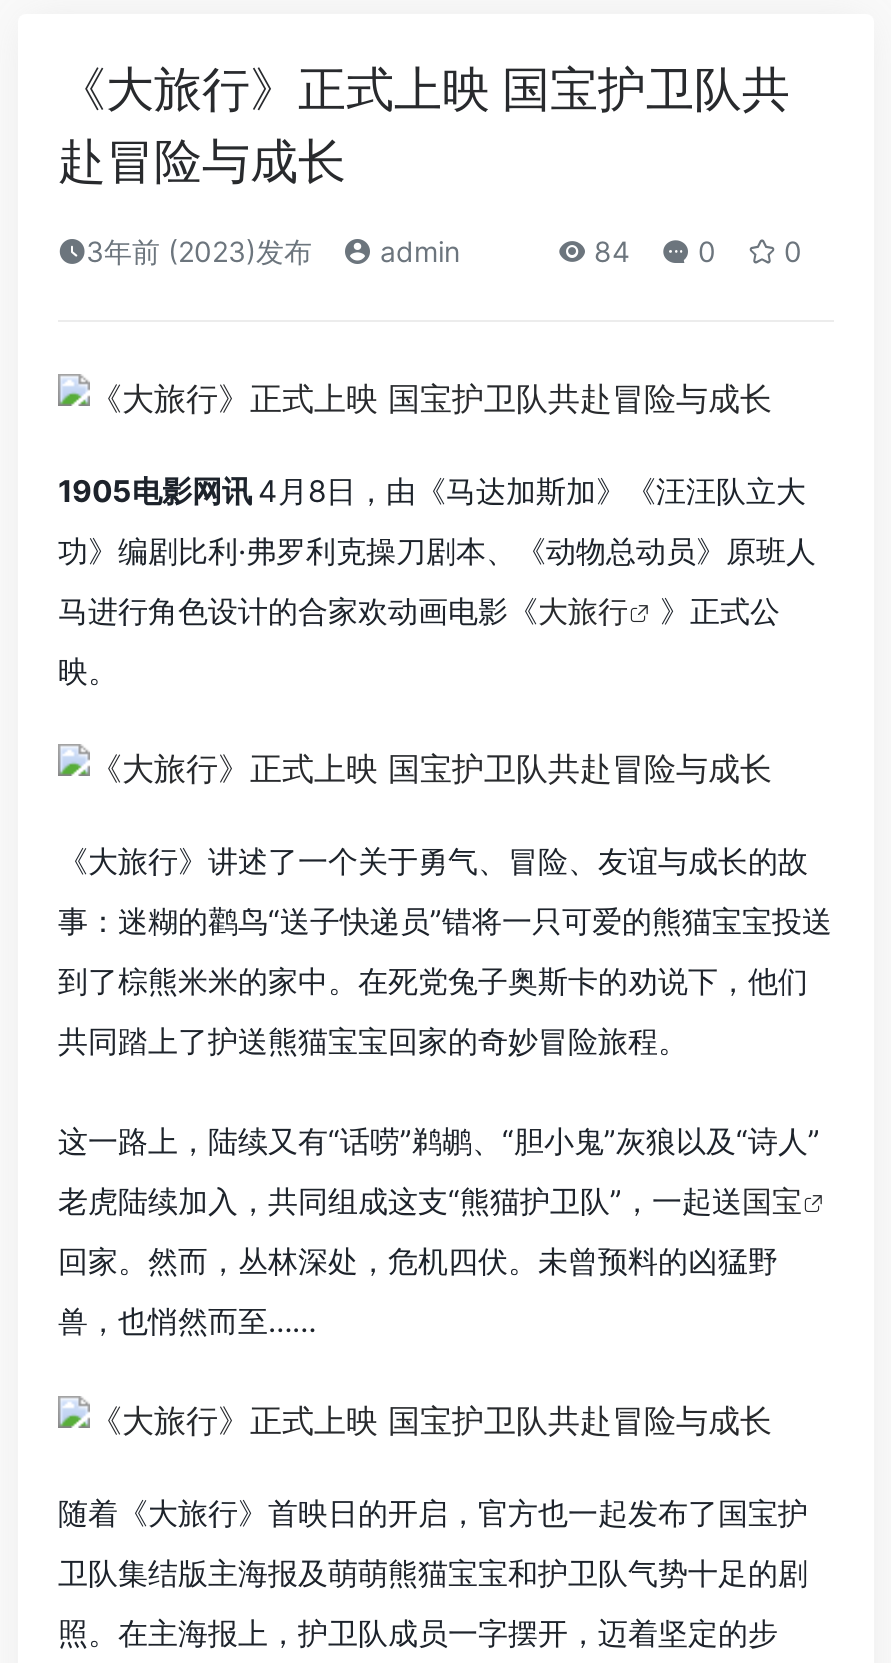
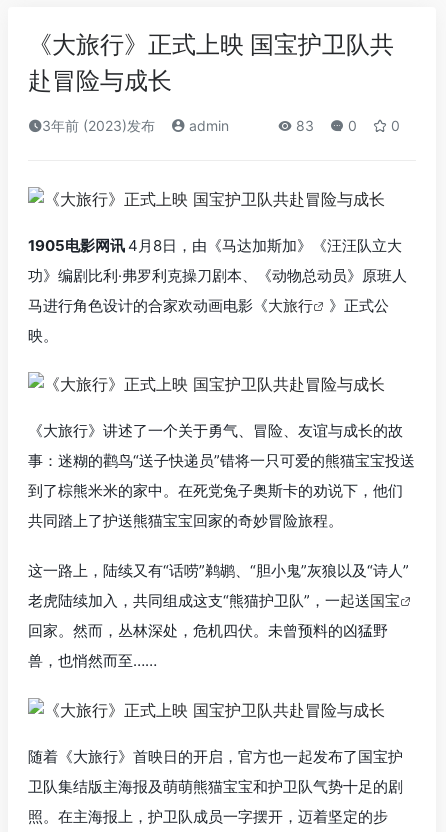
- 84 0 0
+ 83 0 0
